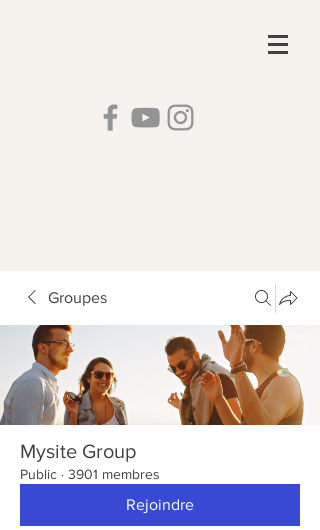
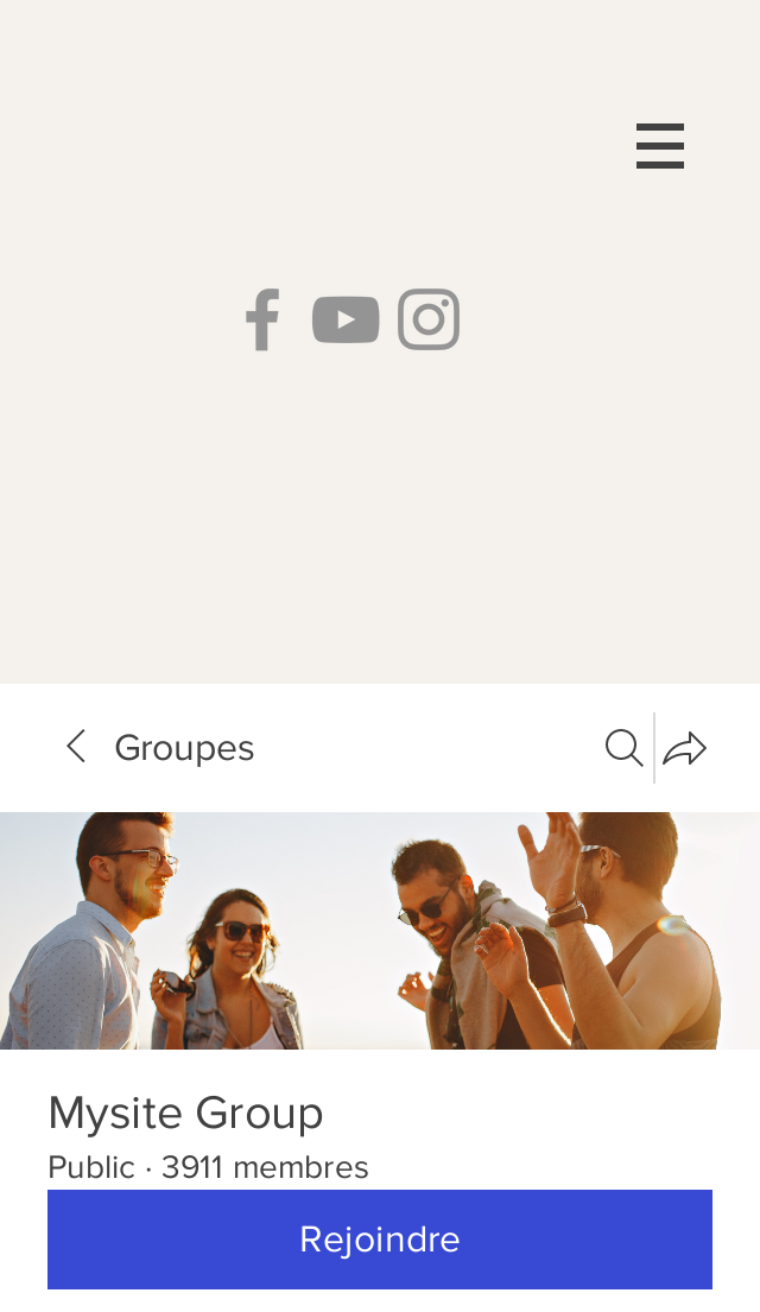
- Public · 3901 membres
+ Public · 3911 membres
